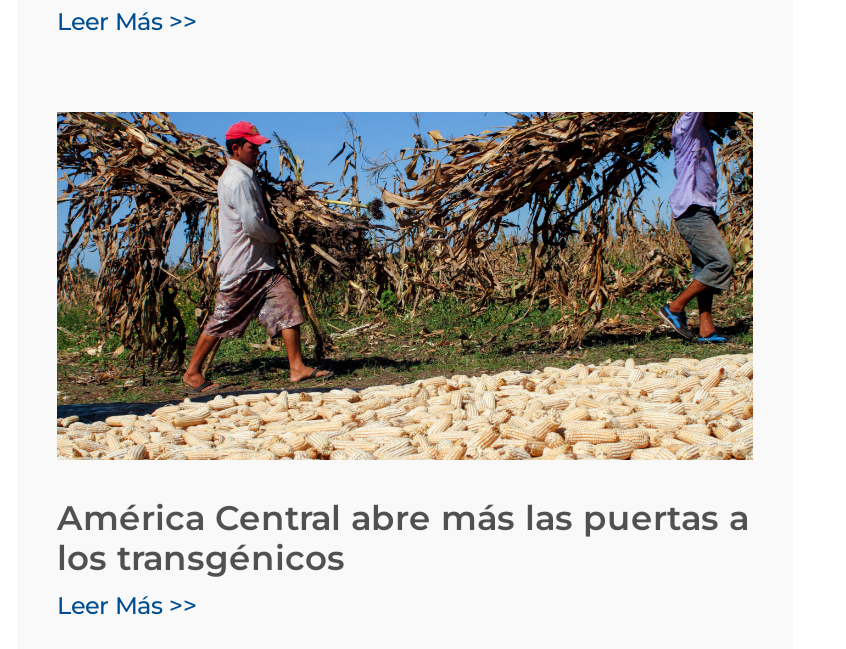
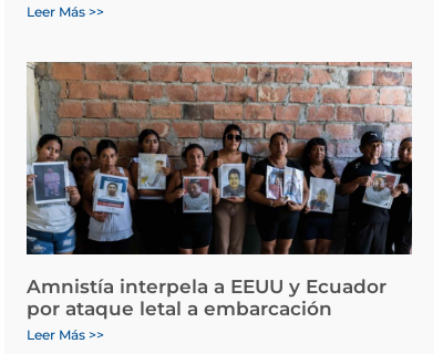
- [image]
- América Central abre más las puertas a
- los transgénicos
+ [image]
+ Amnistía interpela a EEUU y Ecuador
+ por ataque letal a embarcación
